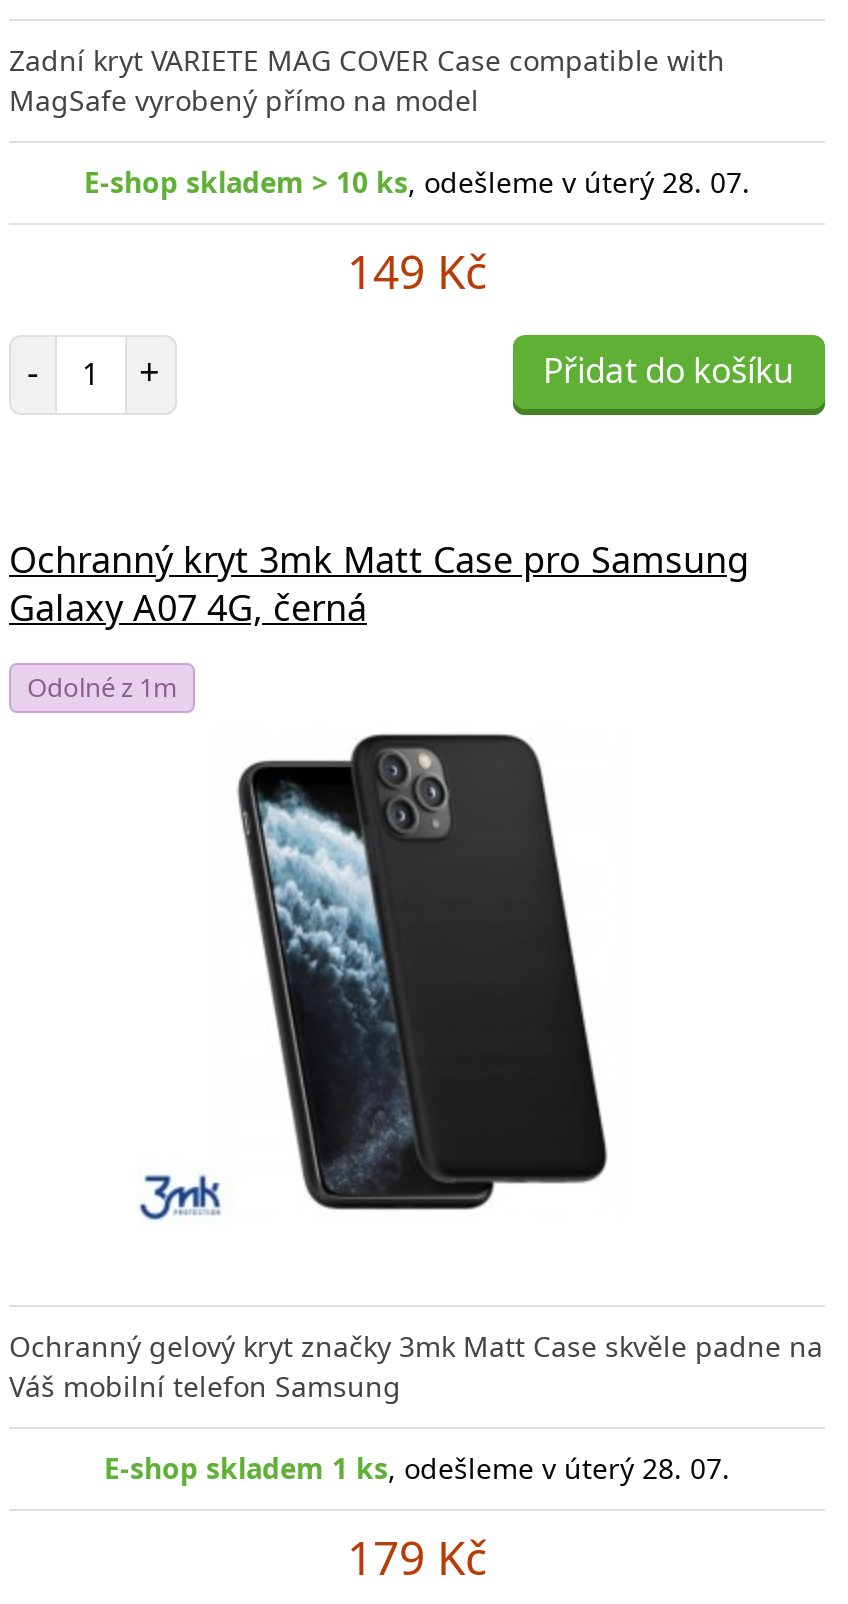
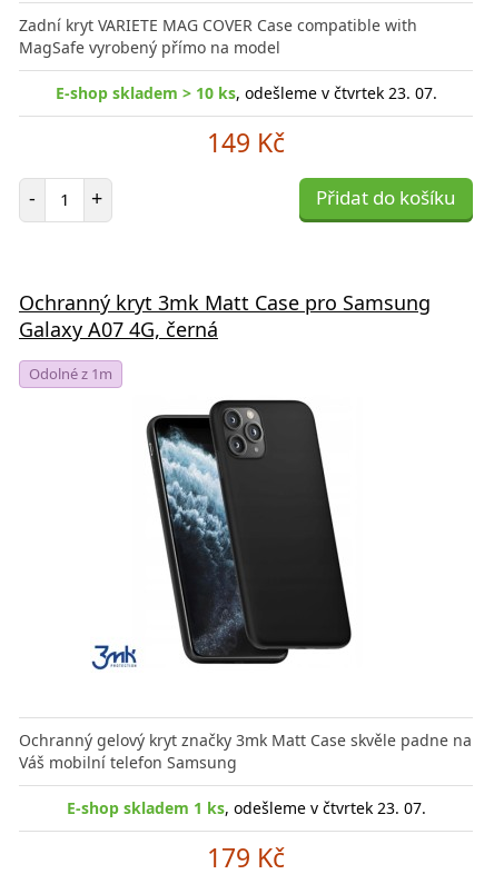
- E-shop skladem > 10 ks, odešleme v úterý 28. 07.
+ E-shop skladem > 10 ks, odešleme v čtvrtek 23. 07.

- E-shop skladem 1 ks, odešleme v úterý 28. 07.
+ E-shop skladem 1 ks, odešleme v čtvrtek 23. 07.
